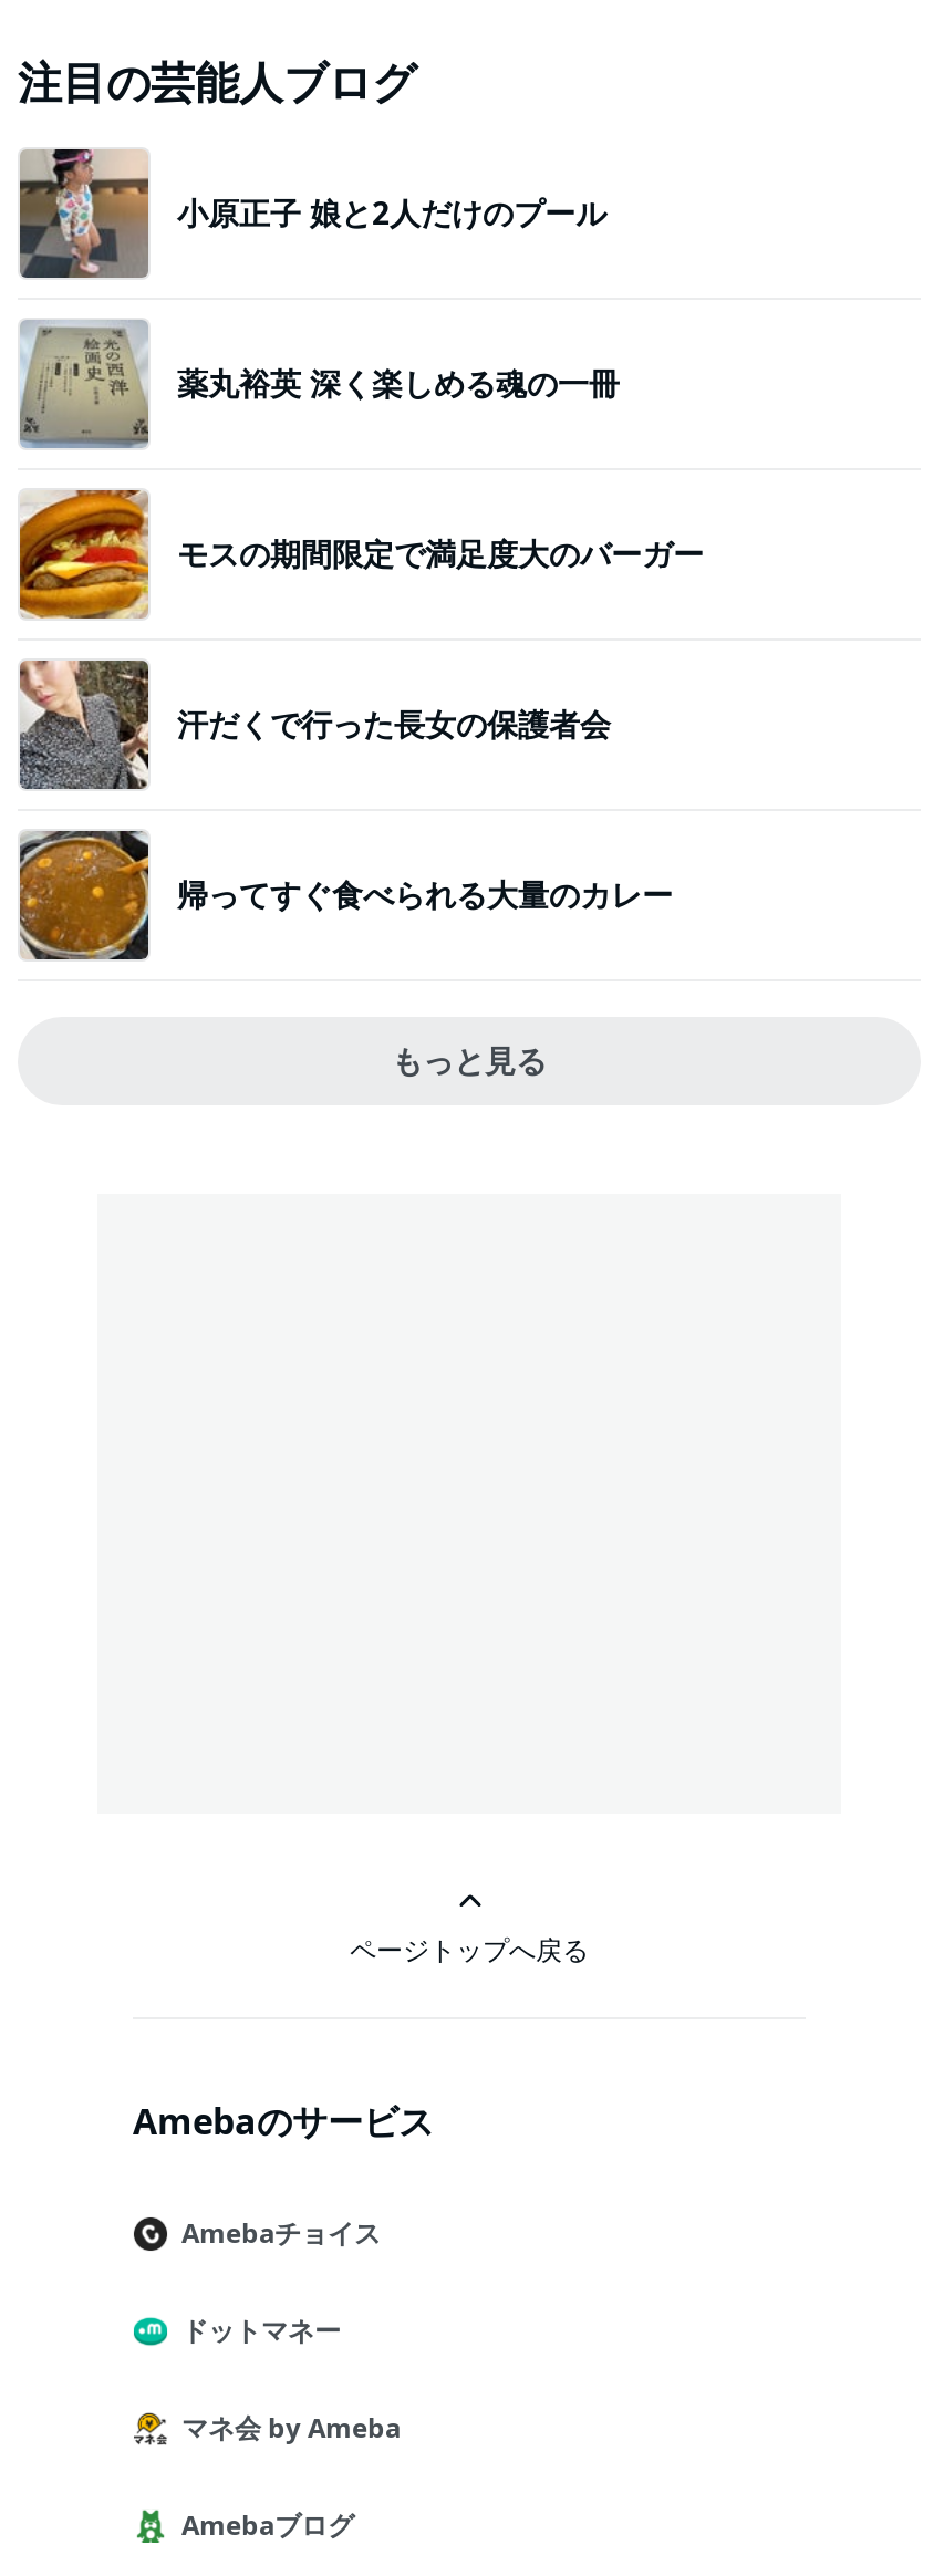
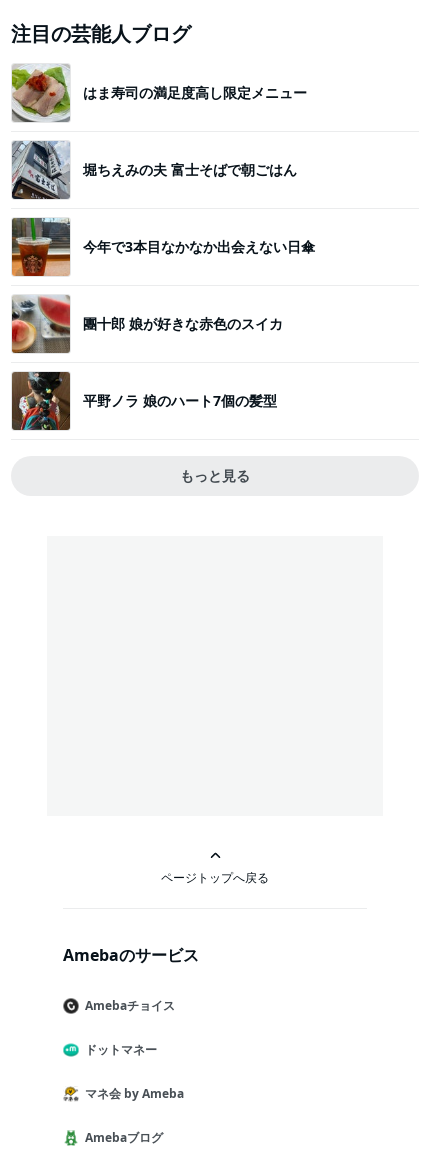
- [image]
- 小原正子 娘と2人だけのプール
+ [image]
+ はま寿司の満足度高し限定メニュー

- [image]
- 薬丸裕英 深く楽しめる魂の一冊
+ [image]
+ 堀ちえみの夫 富士そばで朝ごはん

- [image]
- モスの期間限定で満足度大のバーガー
+ [image]
+ 今年で3本目なかなか出会えない日傘

- [image]
- 汗だくで行った長女の保護者会
+ [image]
+ 團十郎 娘が好きな赤色のスイカ

- [image]
- 帰ってすぐ食べられる大量のカレー
+ [image]
+ 平野ノラ 娘のハート7個の髪型
